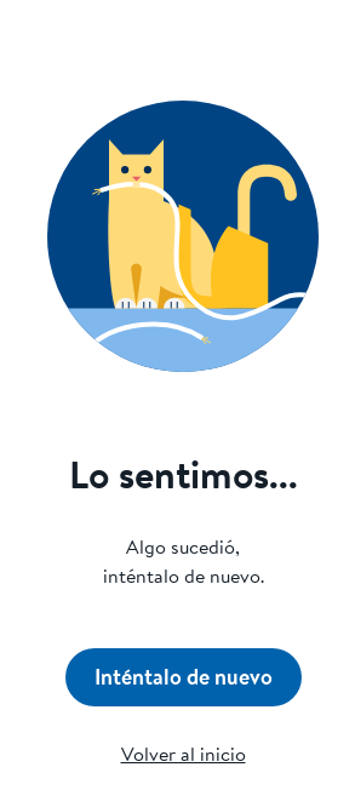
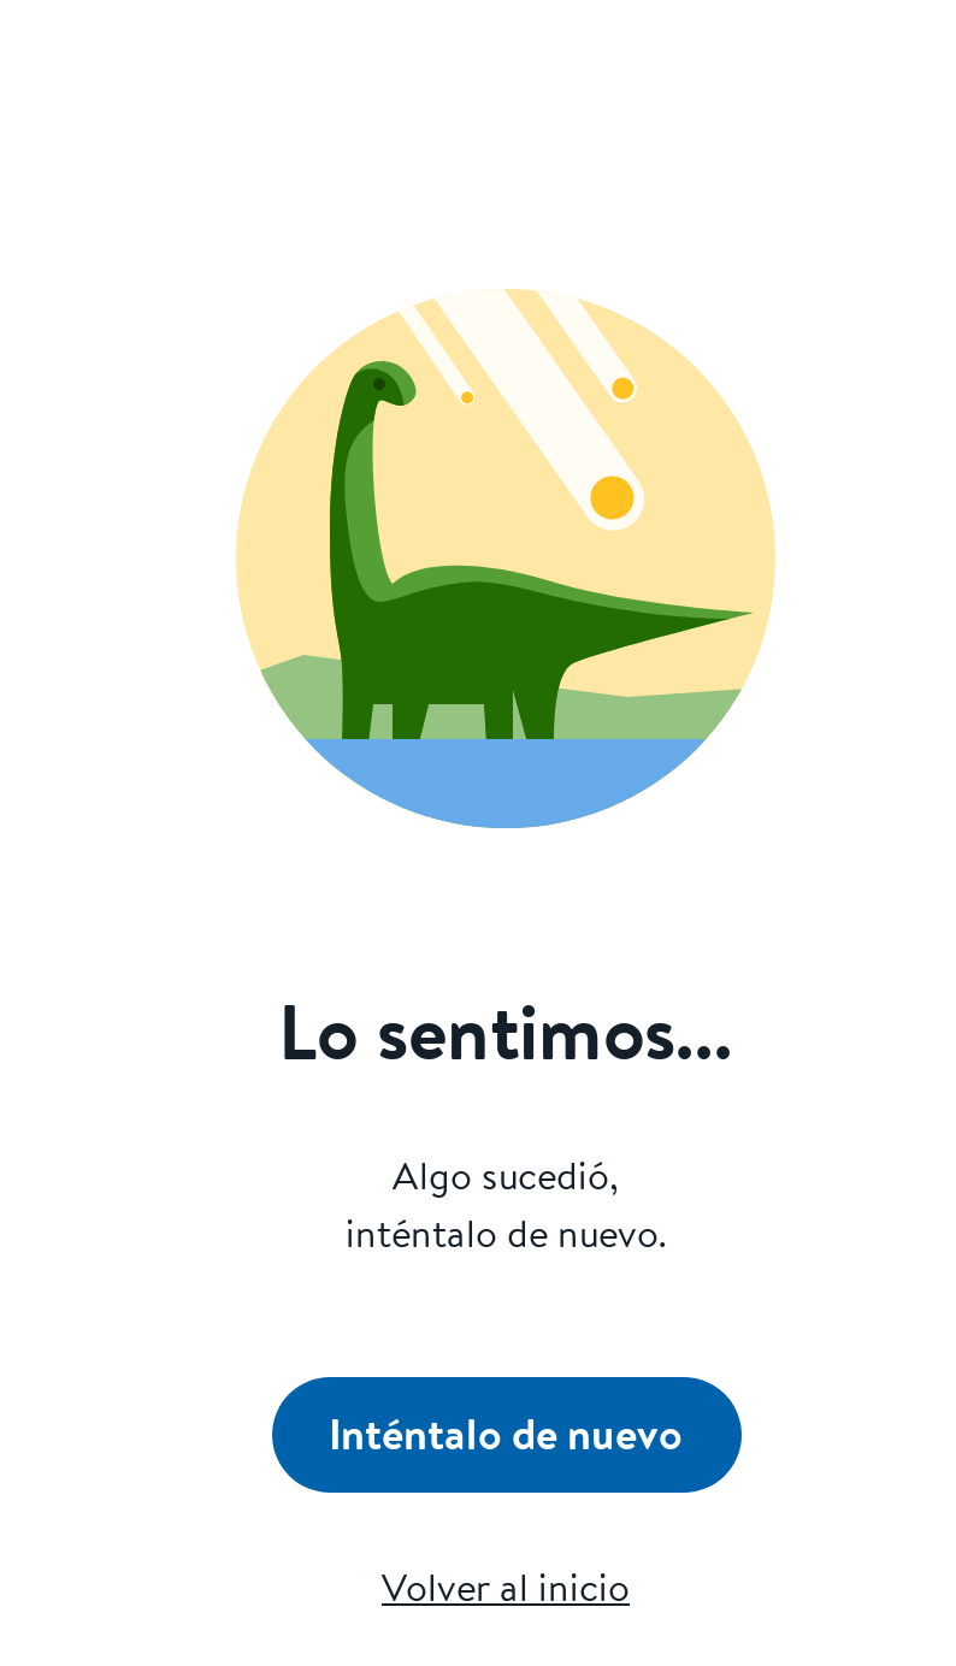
- [image]
+ [image]
